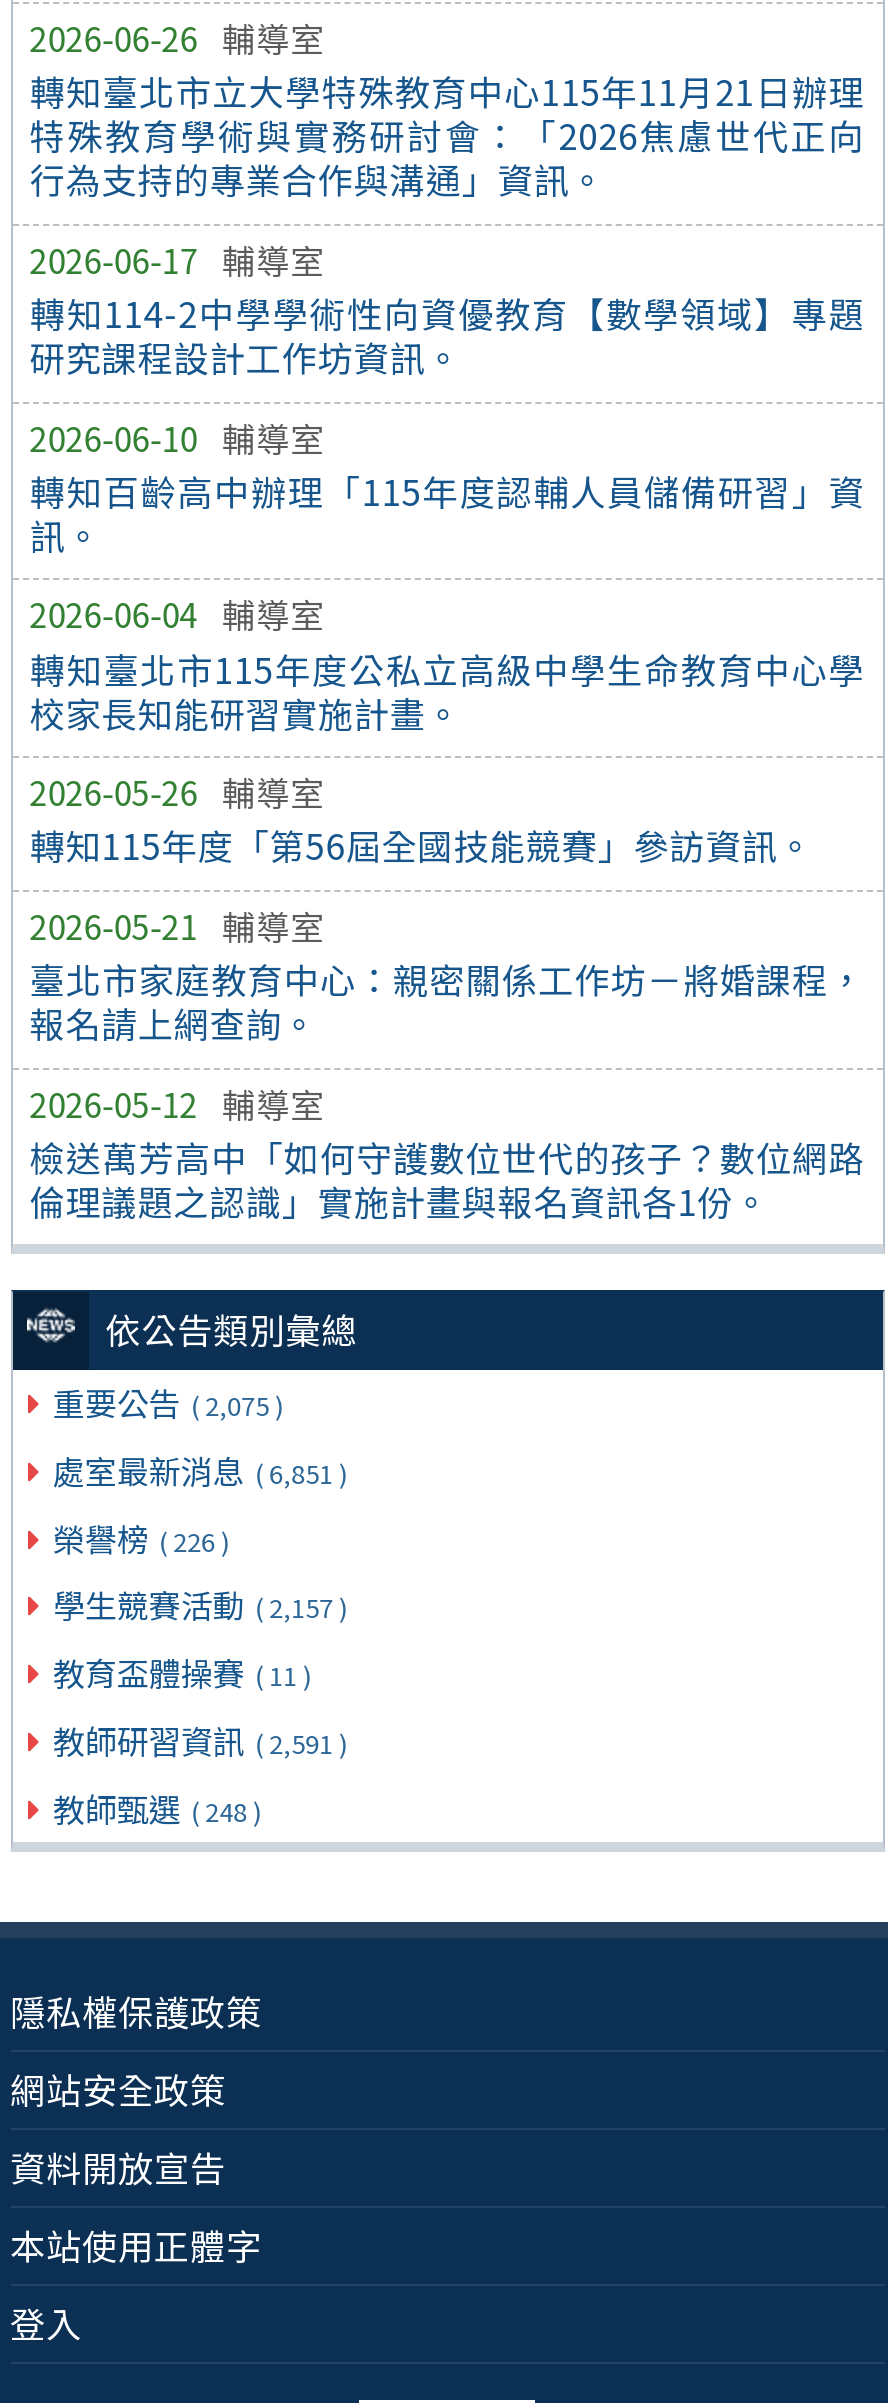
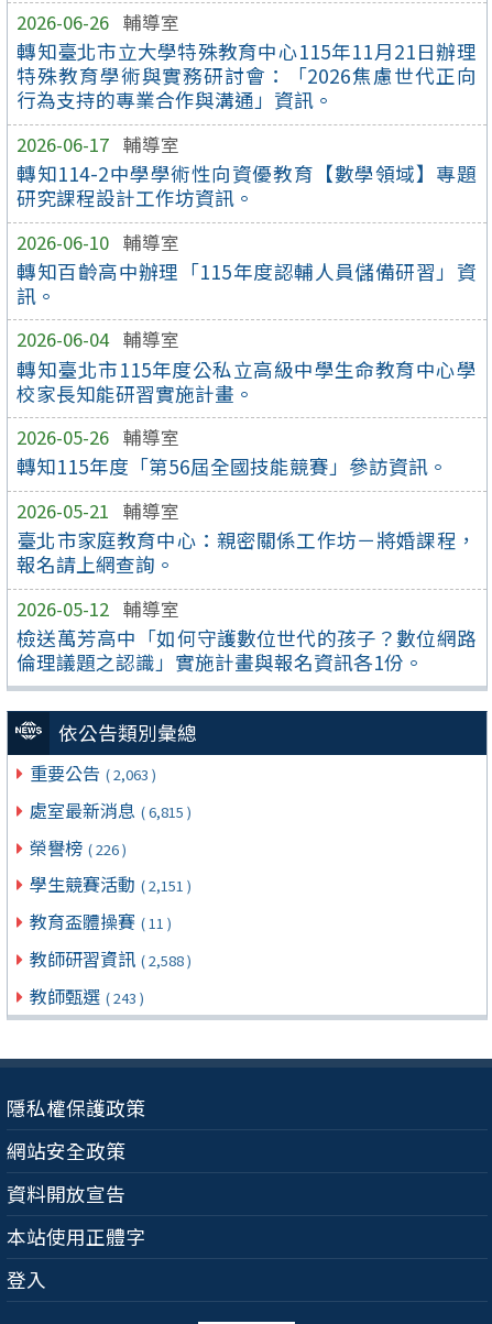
- 重要公告 ( 2,075 )
+ 重要公告 ( 2,063 )

- 處室最新消息 ( 6,851 )
+ 處室最新消息 ( 6,815 )

- 學生競賽活動 ( 2,157 )
+ 學生競賽活動 ( 2,151 )

- 教師研習資訊 ( 2,591 )
+ 教師研習資訊 ( 2,588 )

- 教師甄選 ( 248 )
+ 教師甄選 ( 243 )
